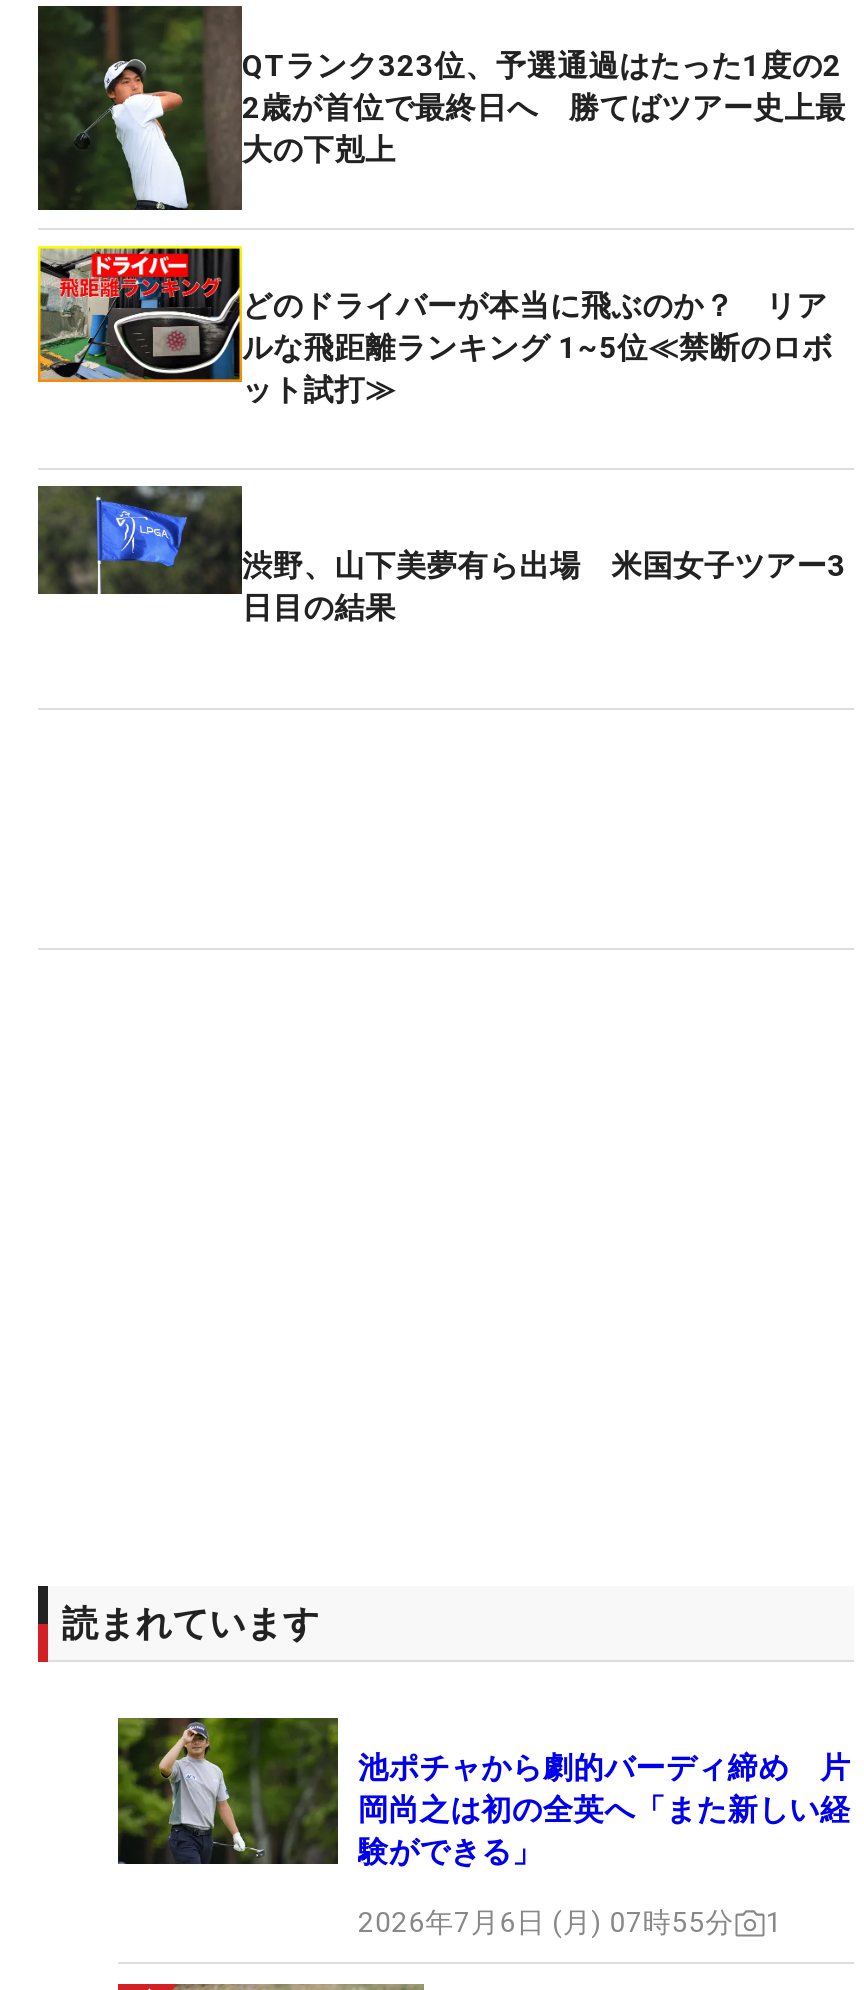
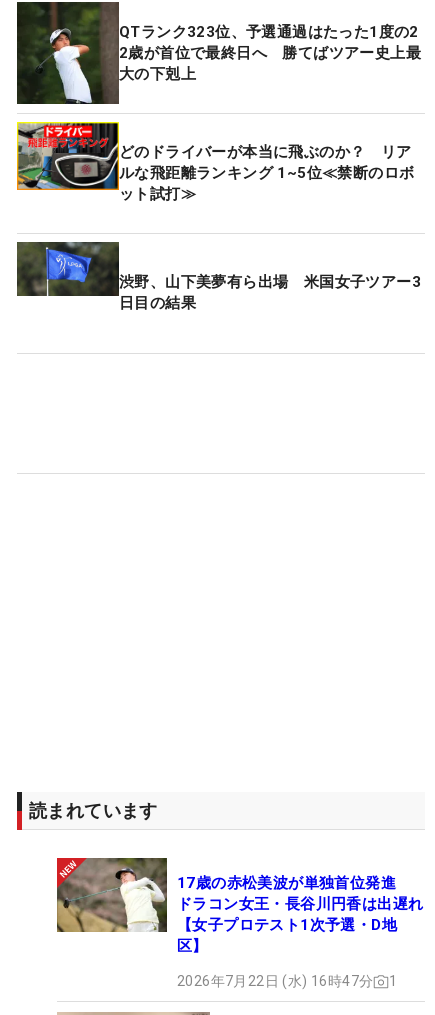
- [image]
- 池ポチャから劇的バーディ締め 片
- 岡尚之は初の全英へ「また新しい経
- 験ができる」
+ [image]
+ 17歳の赤松美波が単独首位発進
+ ドラコン女王・長谷川円香は出遅れ
+ 【女子プロテスト1次予選・D地
+ 区】

- 2026年7月6日 (月) 07時55分
+ 2026年7月22日 (水) 16時47分
